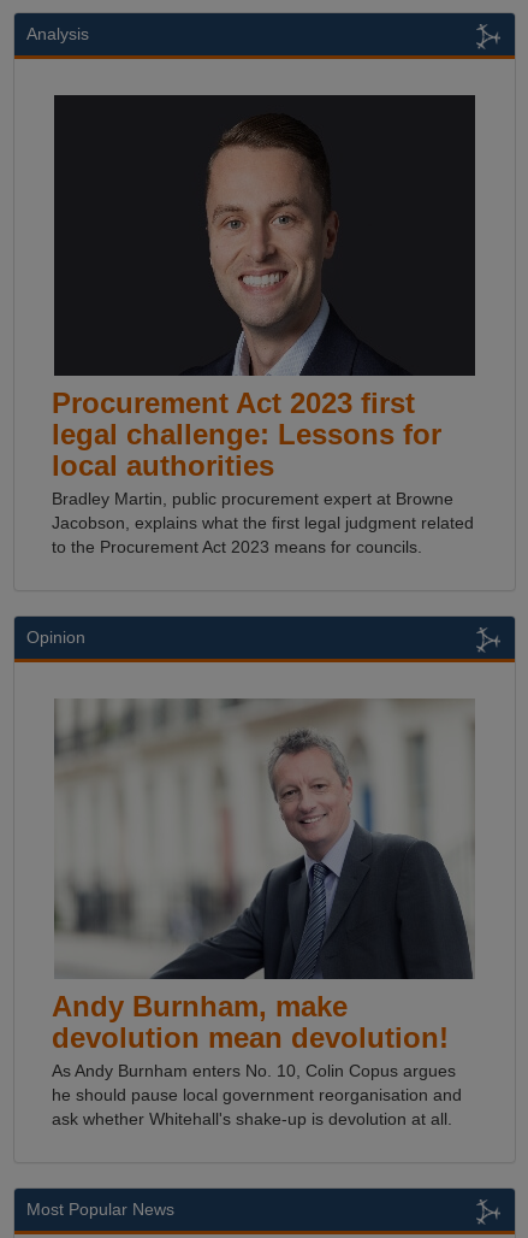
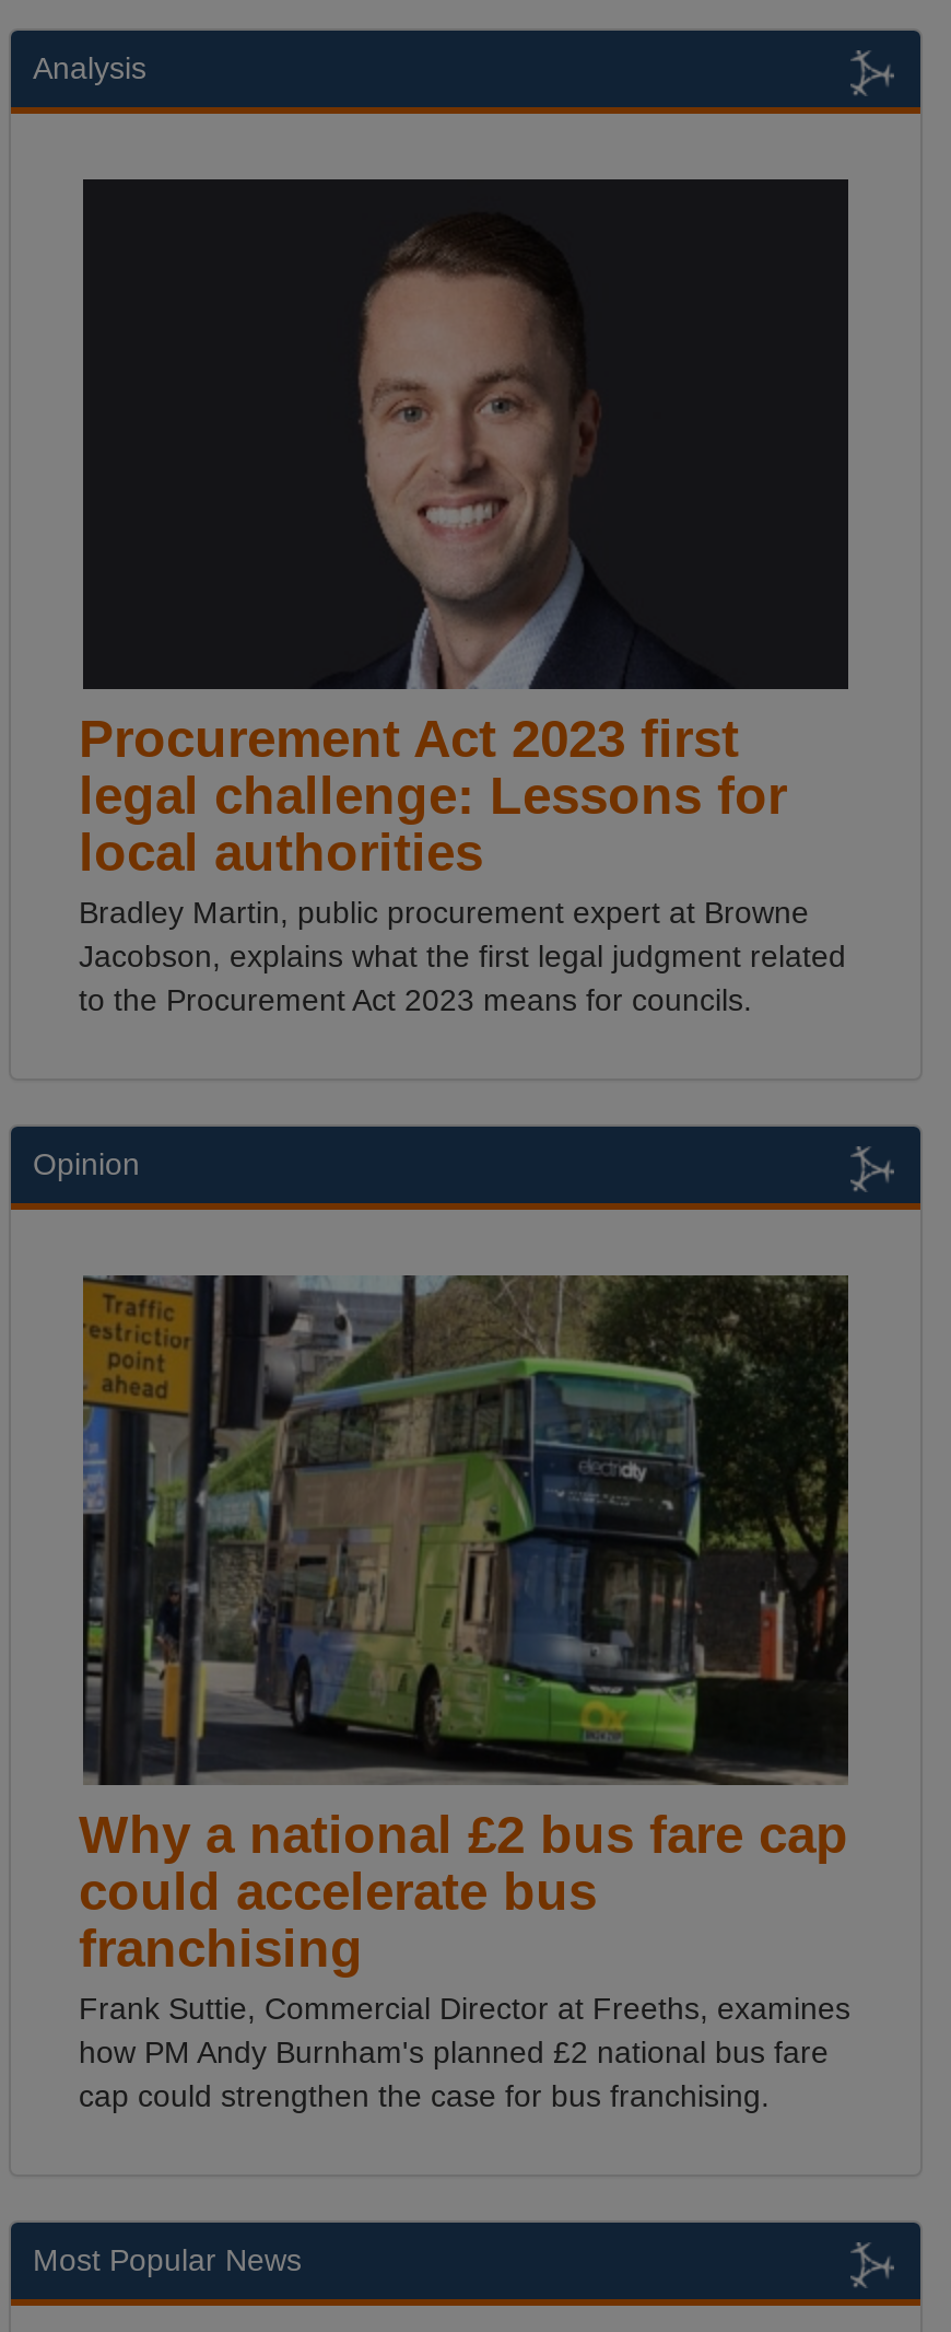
- [image]
- Andy Burnham, make
- devolution mean devolution!
- As Andy Burnham enters No. 10, Colin Copus argues
- he should pause local government reorganisation and
- ask whether Whitehall's shake-up is devolution at all.
+ [image]
+ Why a national £2 bus fare cap
+ could accelerate bus
+ franchising
+ Frank Suttie, Commercial Director at Freeths, examines
+ how PM Andy Burnham's planned £2 national bus fare
+ cap could strengthen the case for bus franchising.
